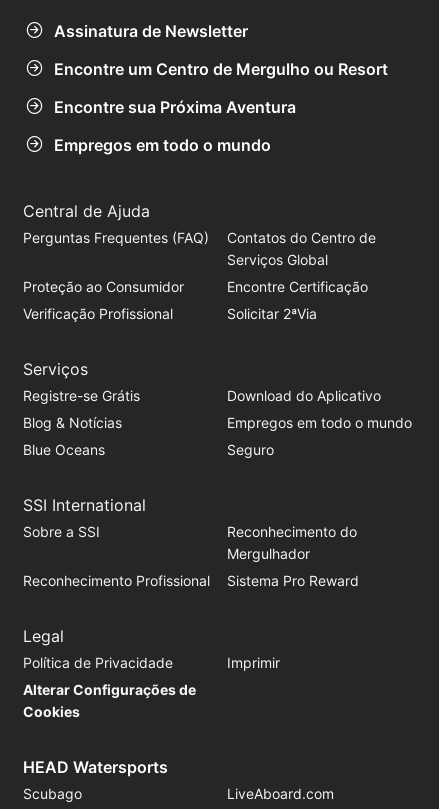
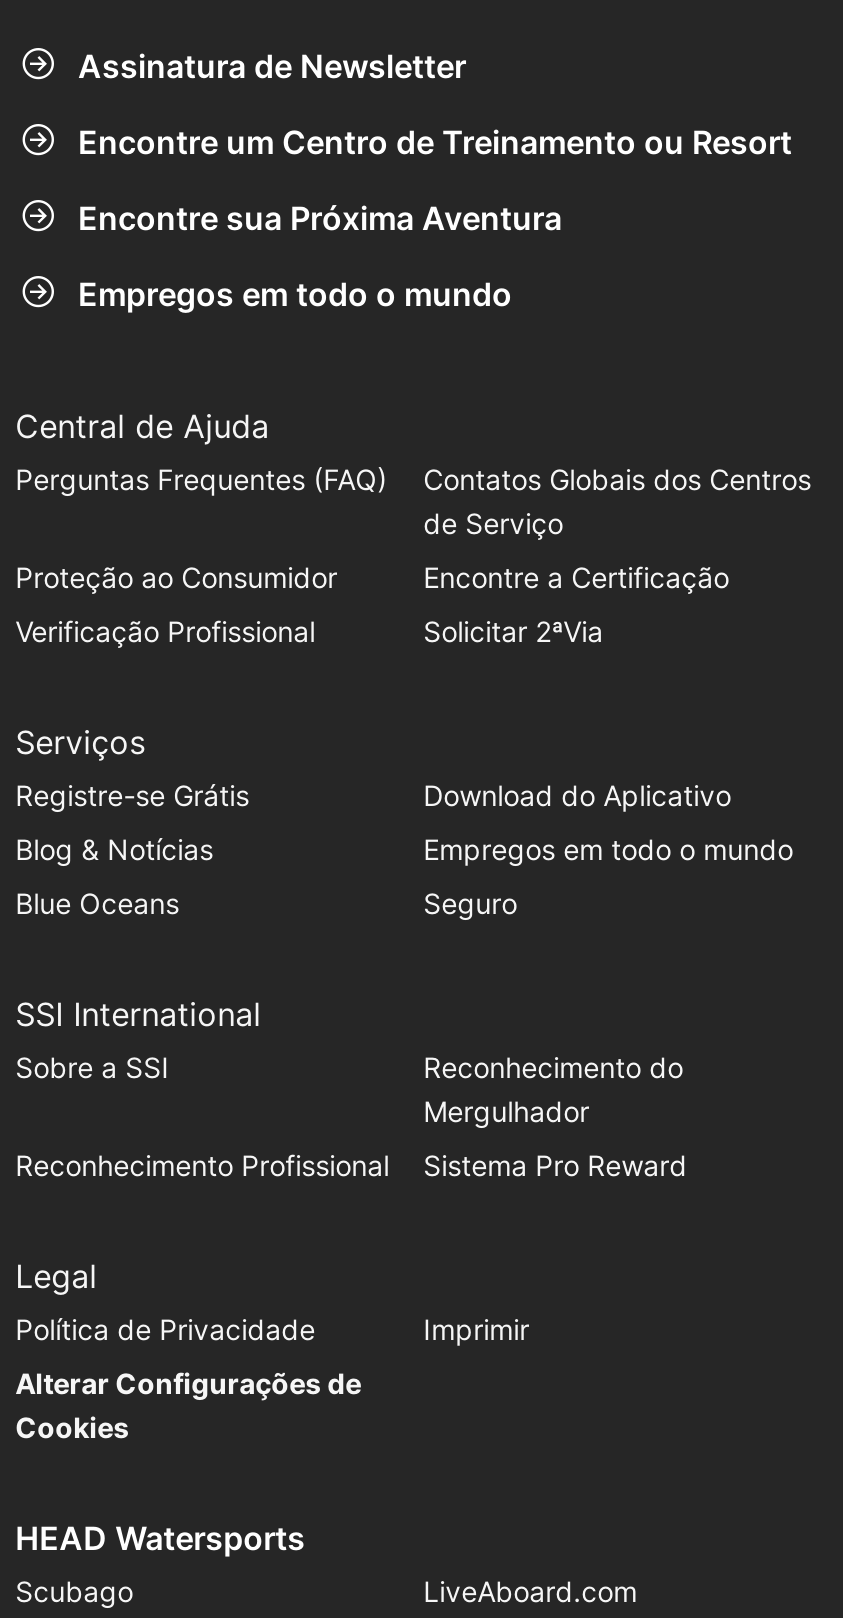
- Encontre um Centro de Mergulho ou Resort
+ Encontre um Centro de Treinamento ou Resort

- Contatos do Centro de
- Serviços Global
+ Contatos Globais dos Centros
+ de Serviço

- Encontre Certificação
+ Encontre a Certificação
